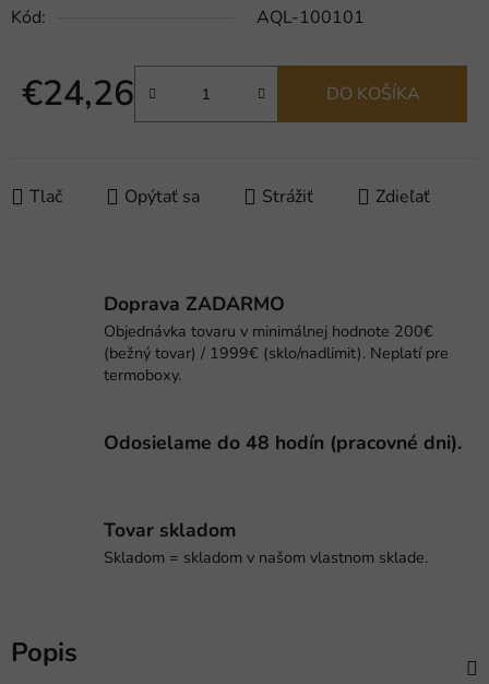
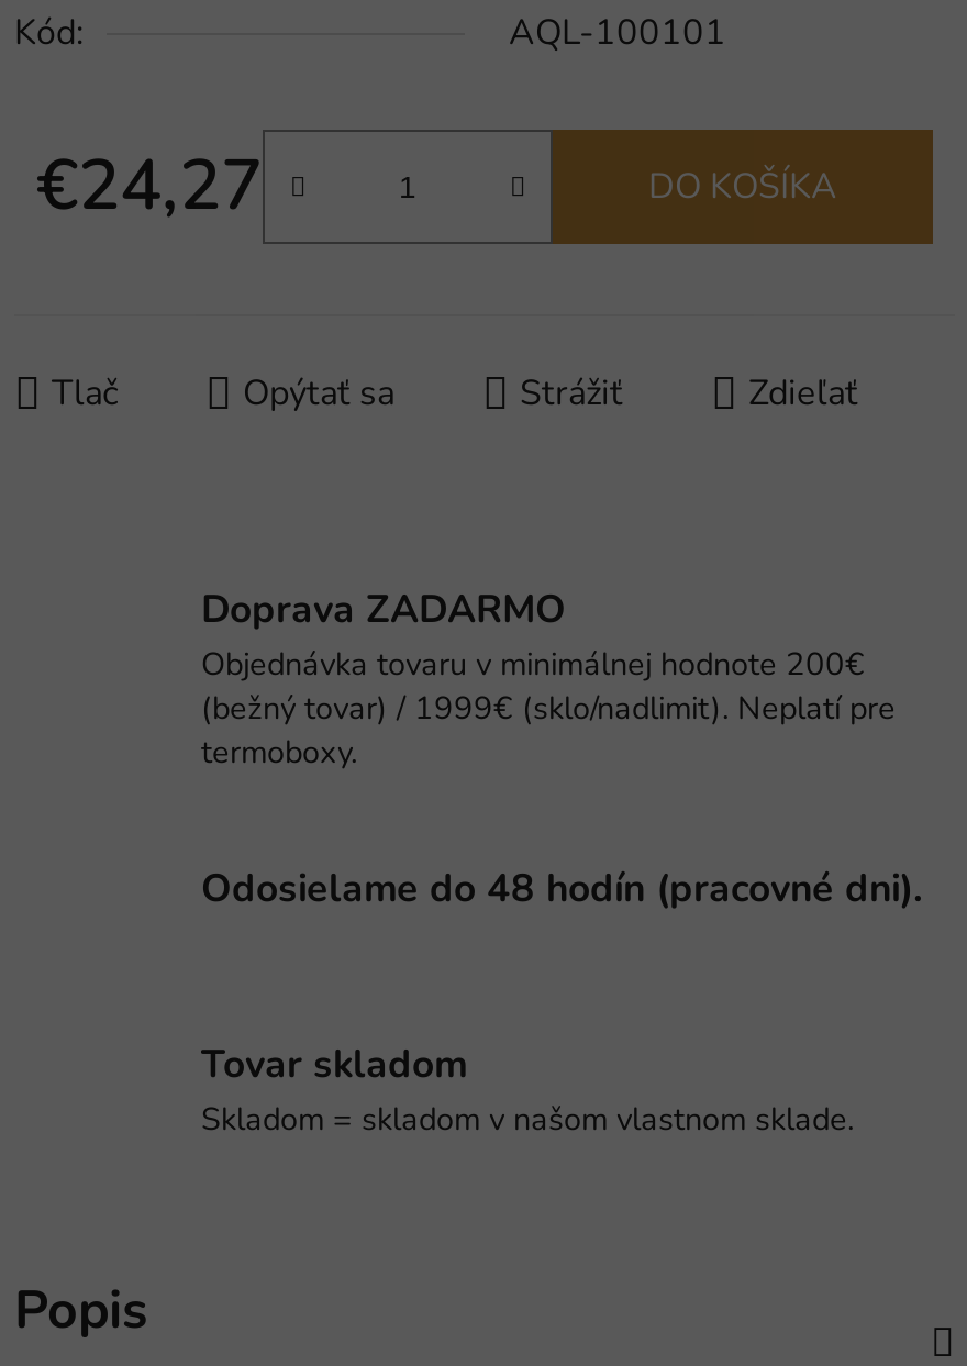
- €24,26
+ €24,27
